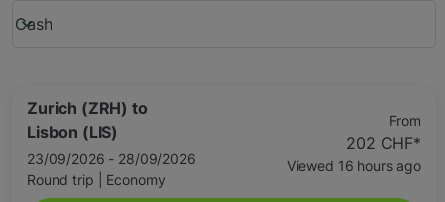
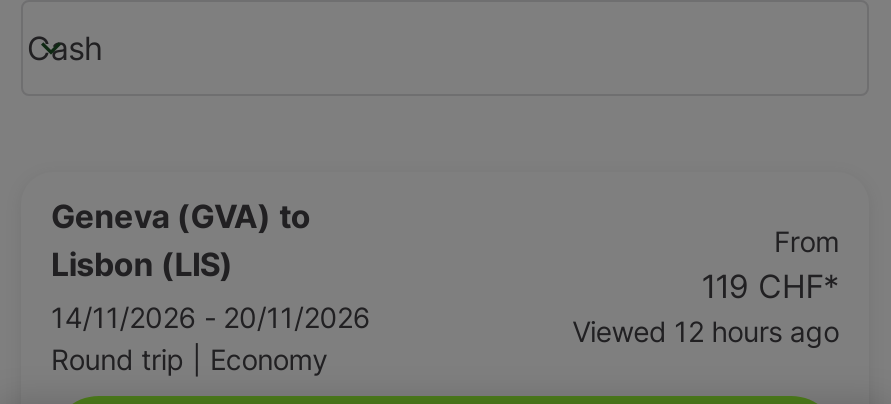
- Zurich (ZRH) to
+ Geneva (GVA) to

- 202 CHF*
+ 119 CHF*

- 23/09/2026 - 28/09/2026
+ 14/11/2026 - 20/11/2026

- Viewed 16 hours ago
+ Viewed 12 hours ago
